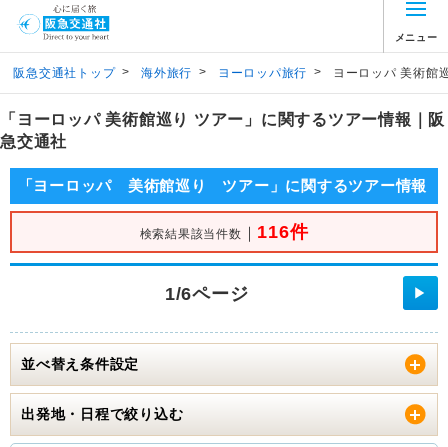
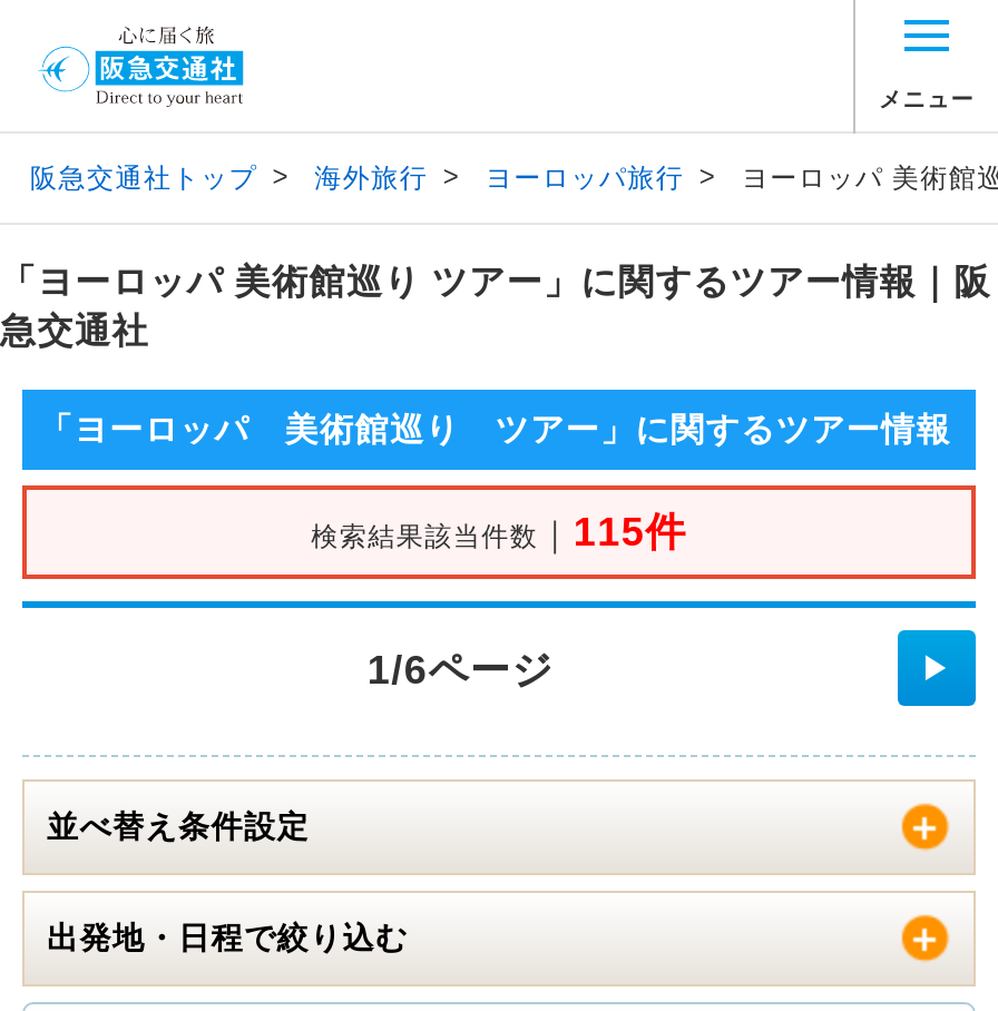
- 検索結果該当件数｜116件
+ 検索結果該当件数｜115件
